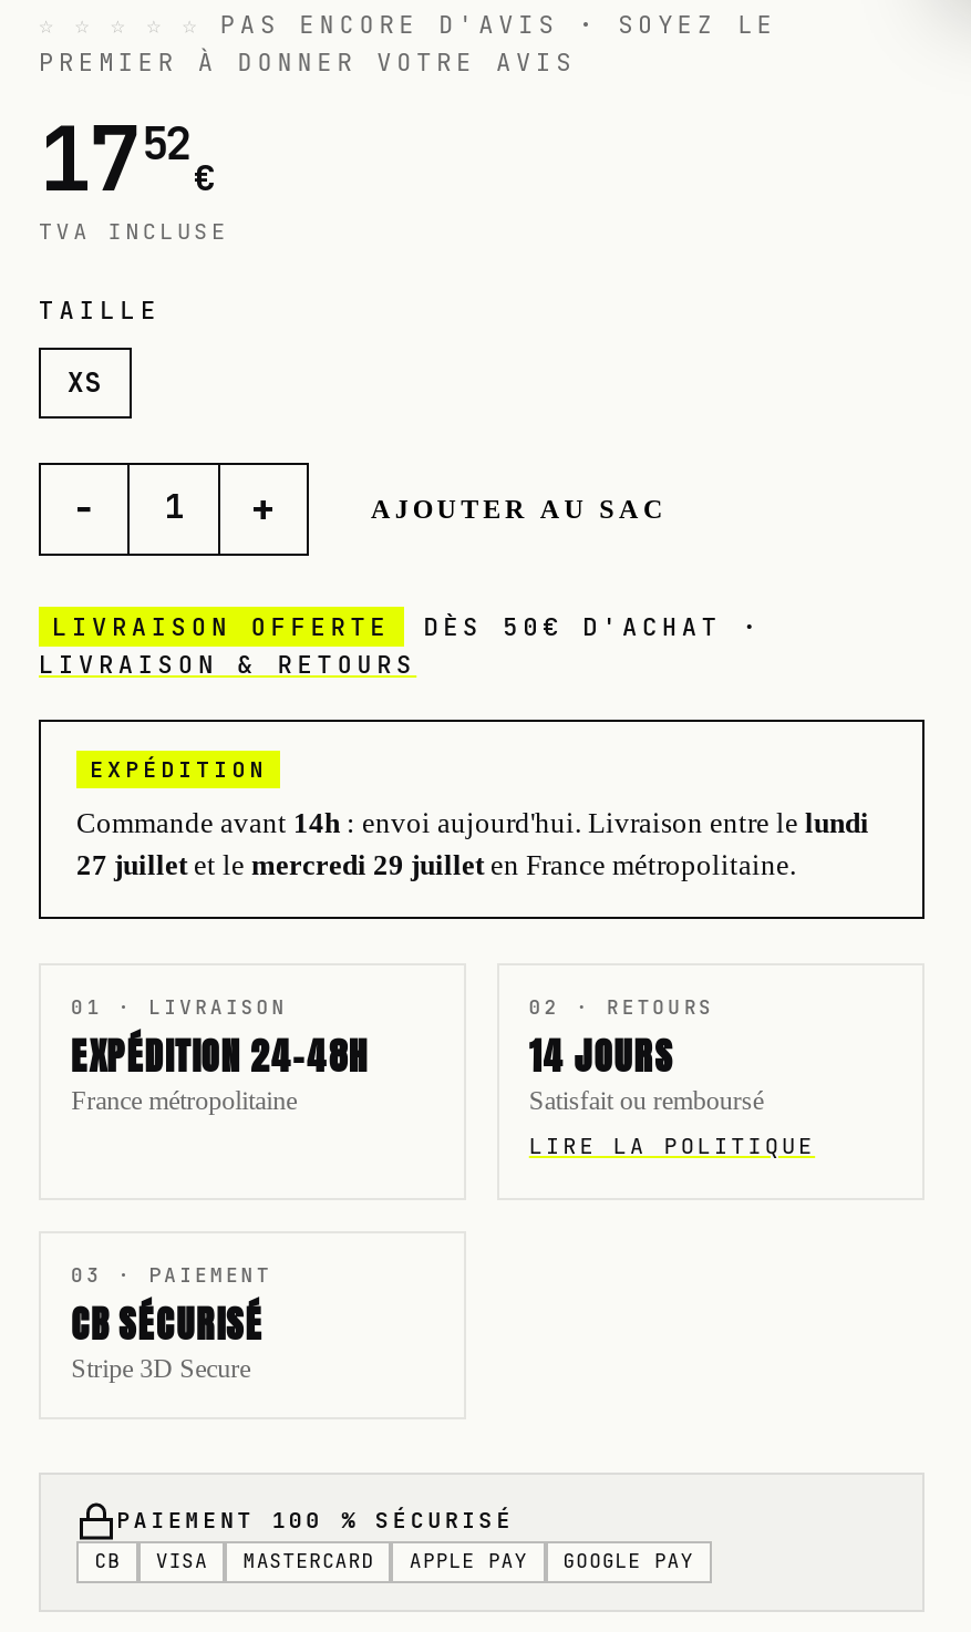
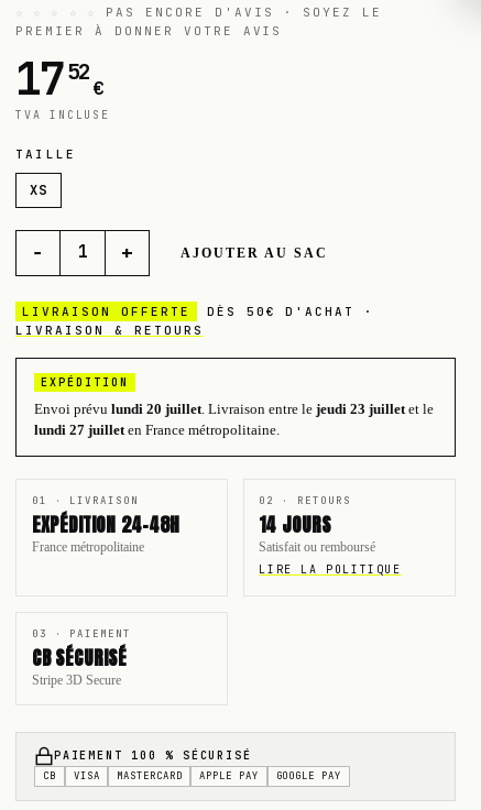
- Commande avant 14h: envoi aujourd'hui. Livraison entre le lundi
- 27 juillet et le mercredi 29 juillet en France métropolitaine.
+ Envoi prévu lundi 20 juillet. Livraison entre le jeudi 23 juillet et le
+ lundi 27 juillet en France métropolitaine.
